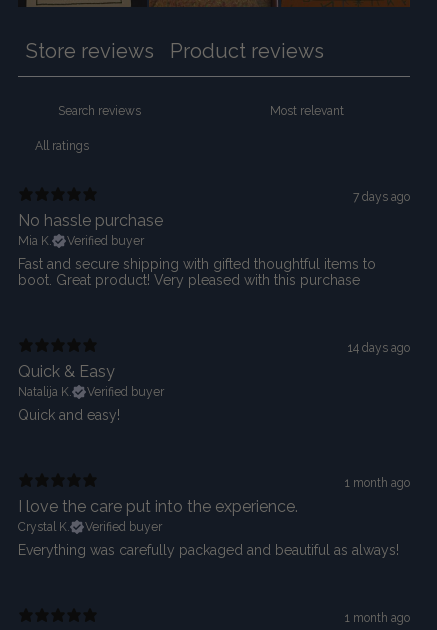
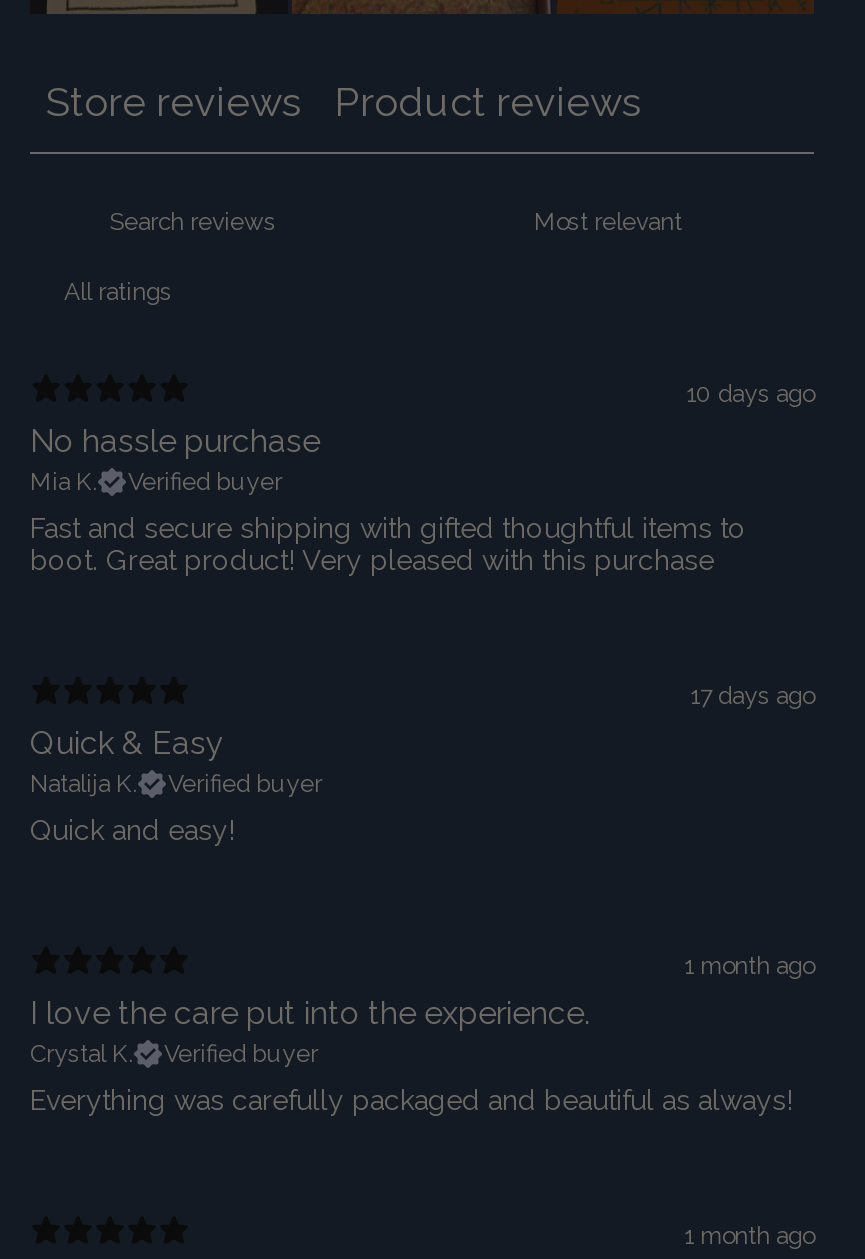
- 7 days ago
+ 10 days ago

- 14 days ago
+ 17 days ago
